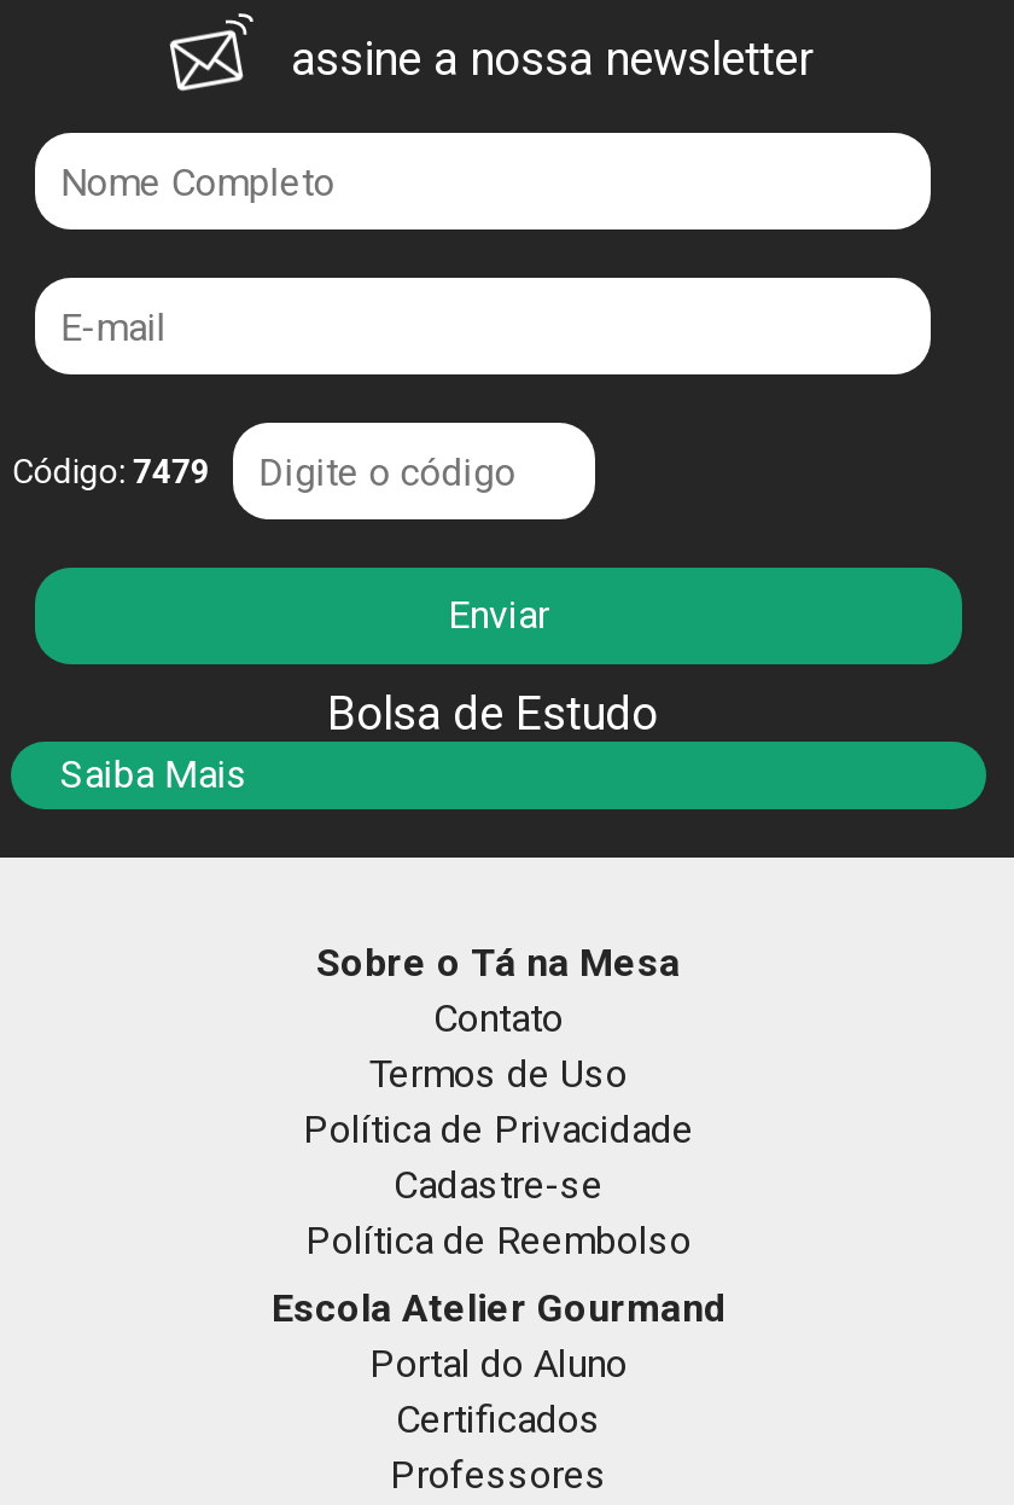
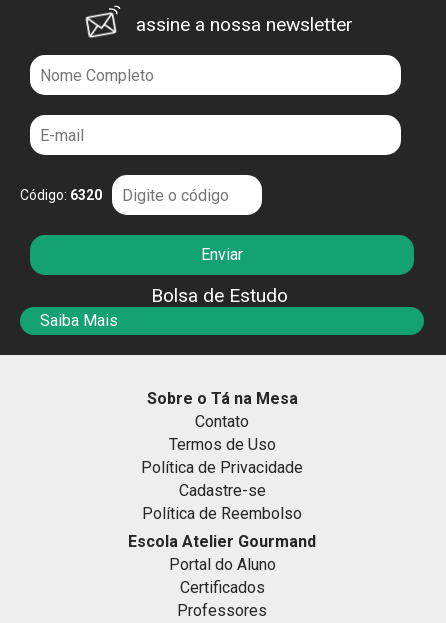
- Código: 7479
+ Código: 6320
